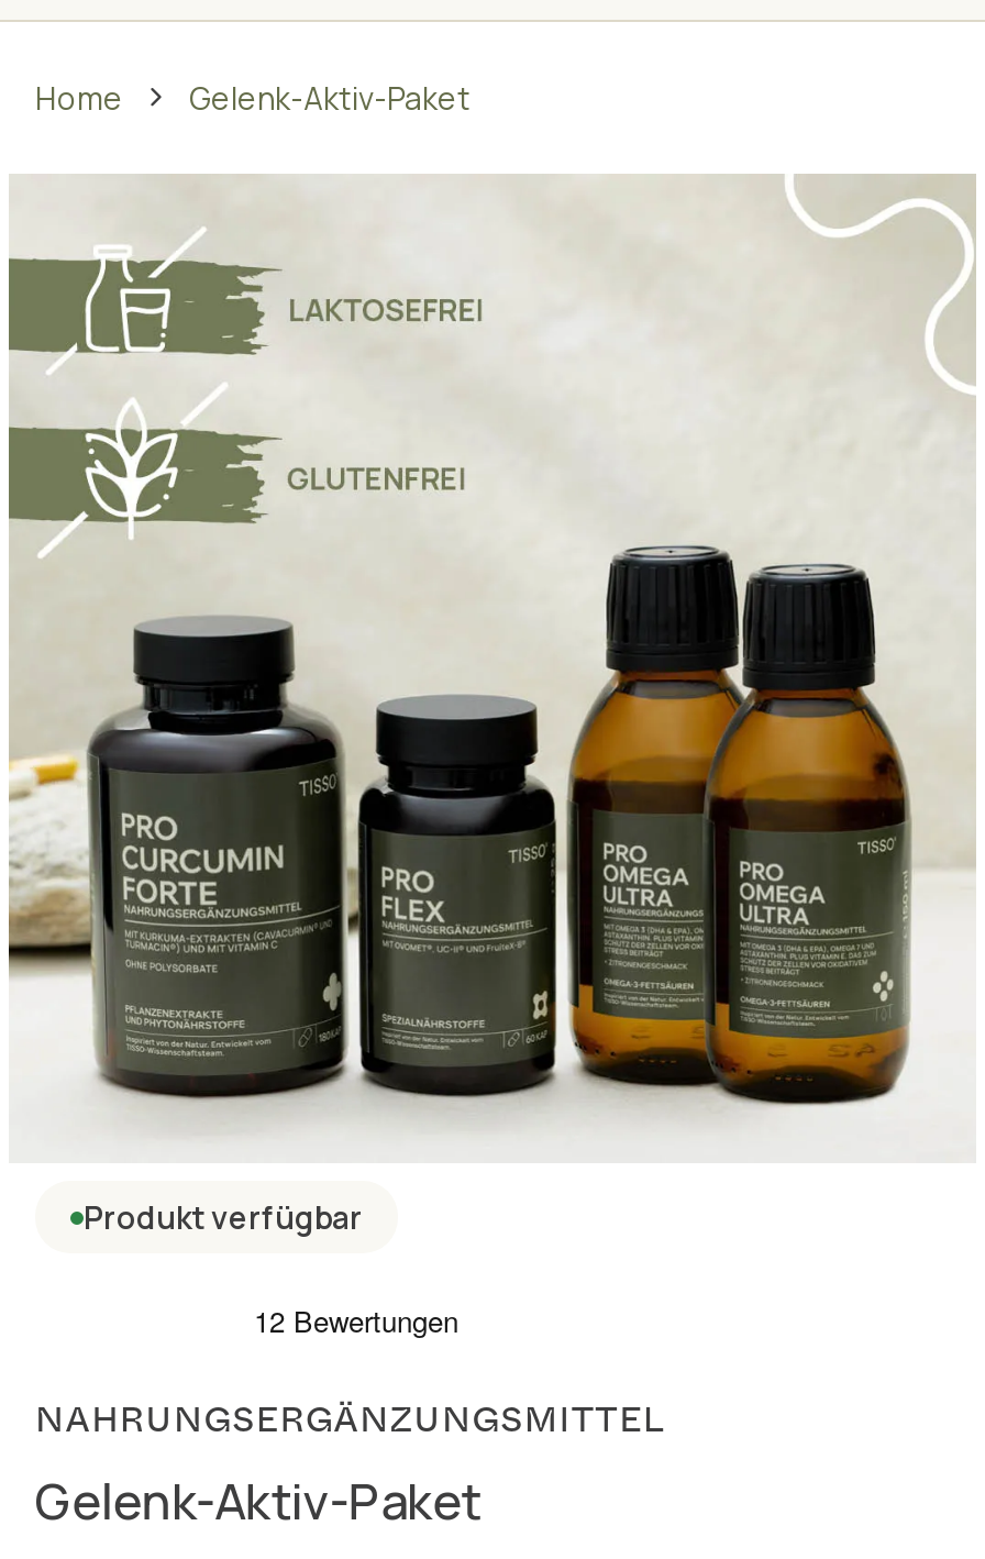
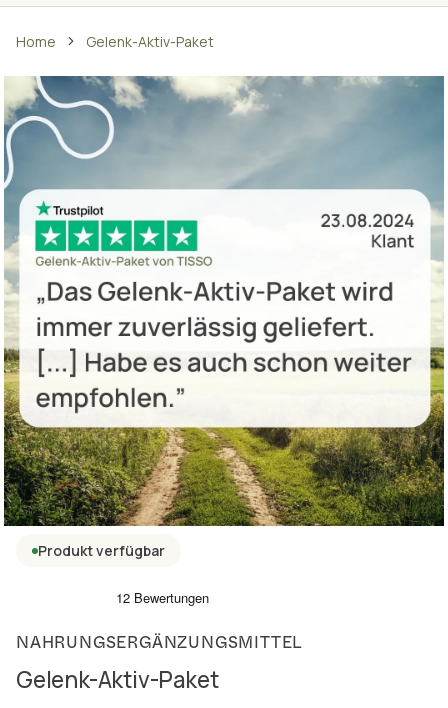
- [image]
+ [image]
